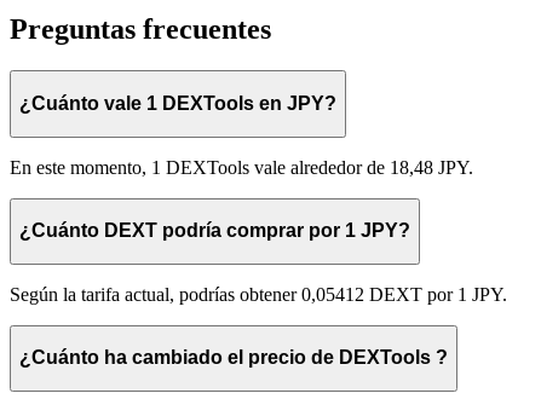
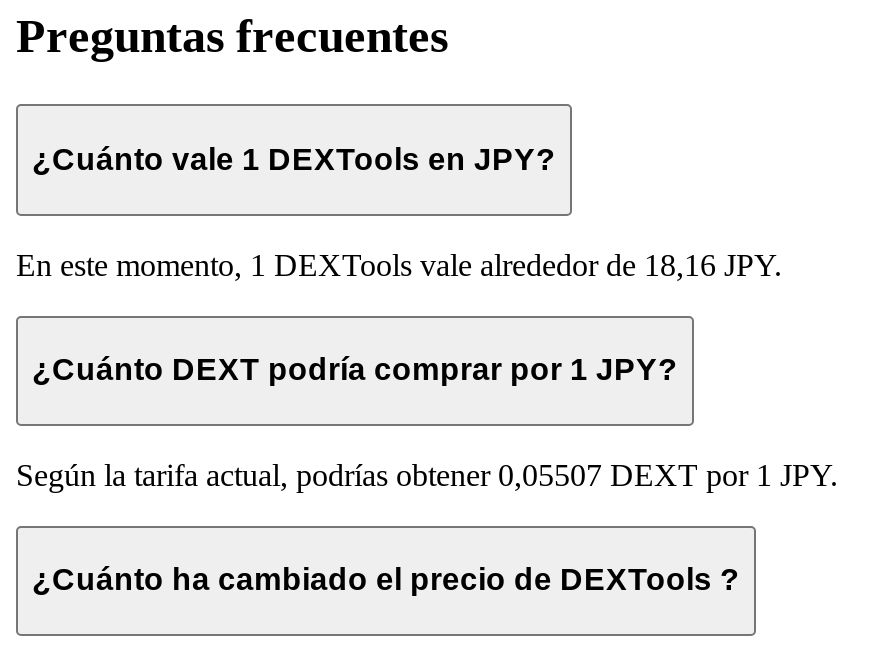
- En este momento, 1 DEXTools vale alrededor de 18,48 JPY.
+ En este momento, 1 DEXTools vale alrededor de 18,16 JPY.

- Según la tarifa actual, podrías obtener 0,05412 DEXT por 1 JPY.
+ Según la tarifa actual, podrías obtener 0,05507 DEXT por 1 JPY.
